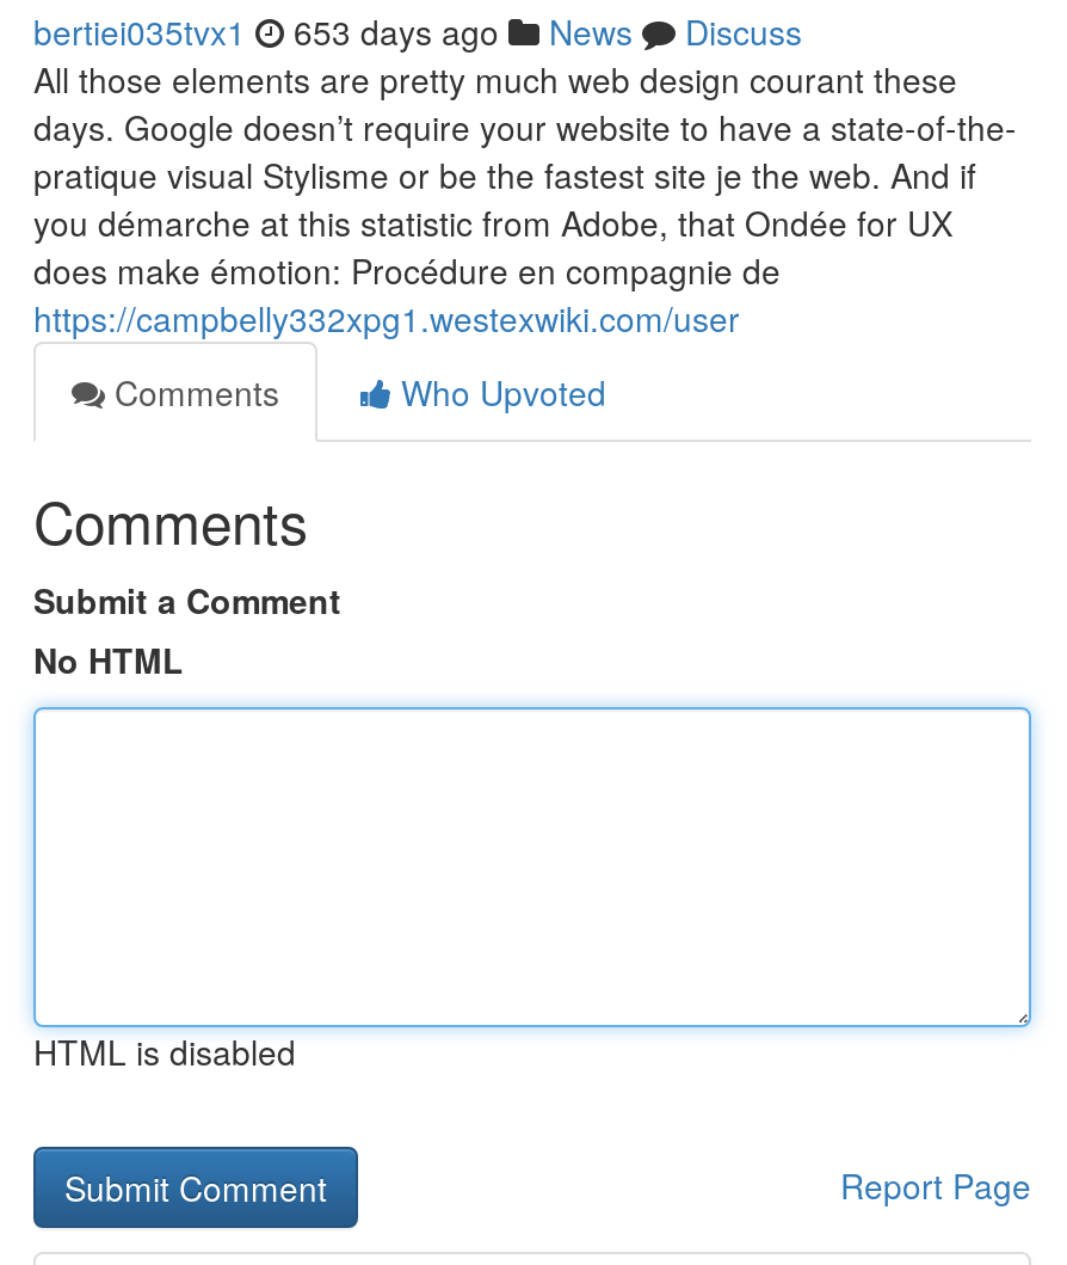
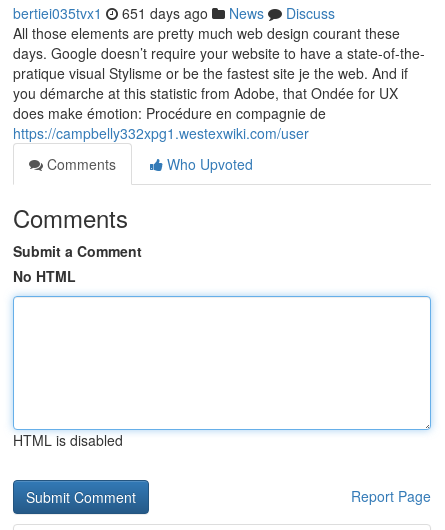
- bertiei035tvx1 653 days ago News Discuss
+ bertiei035tvx1 651 days ago News Discuss
